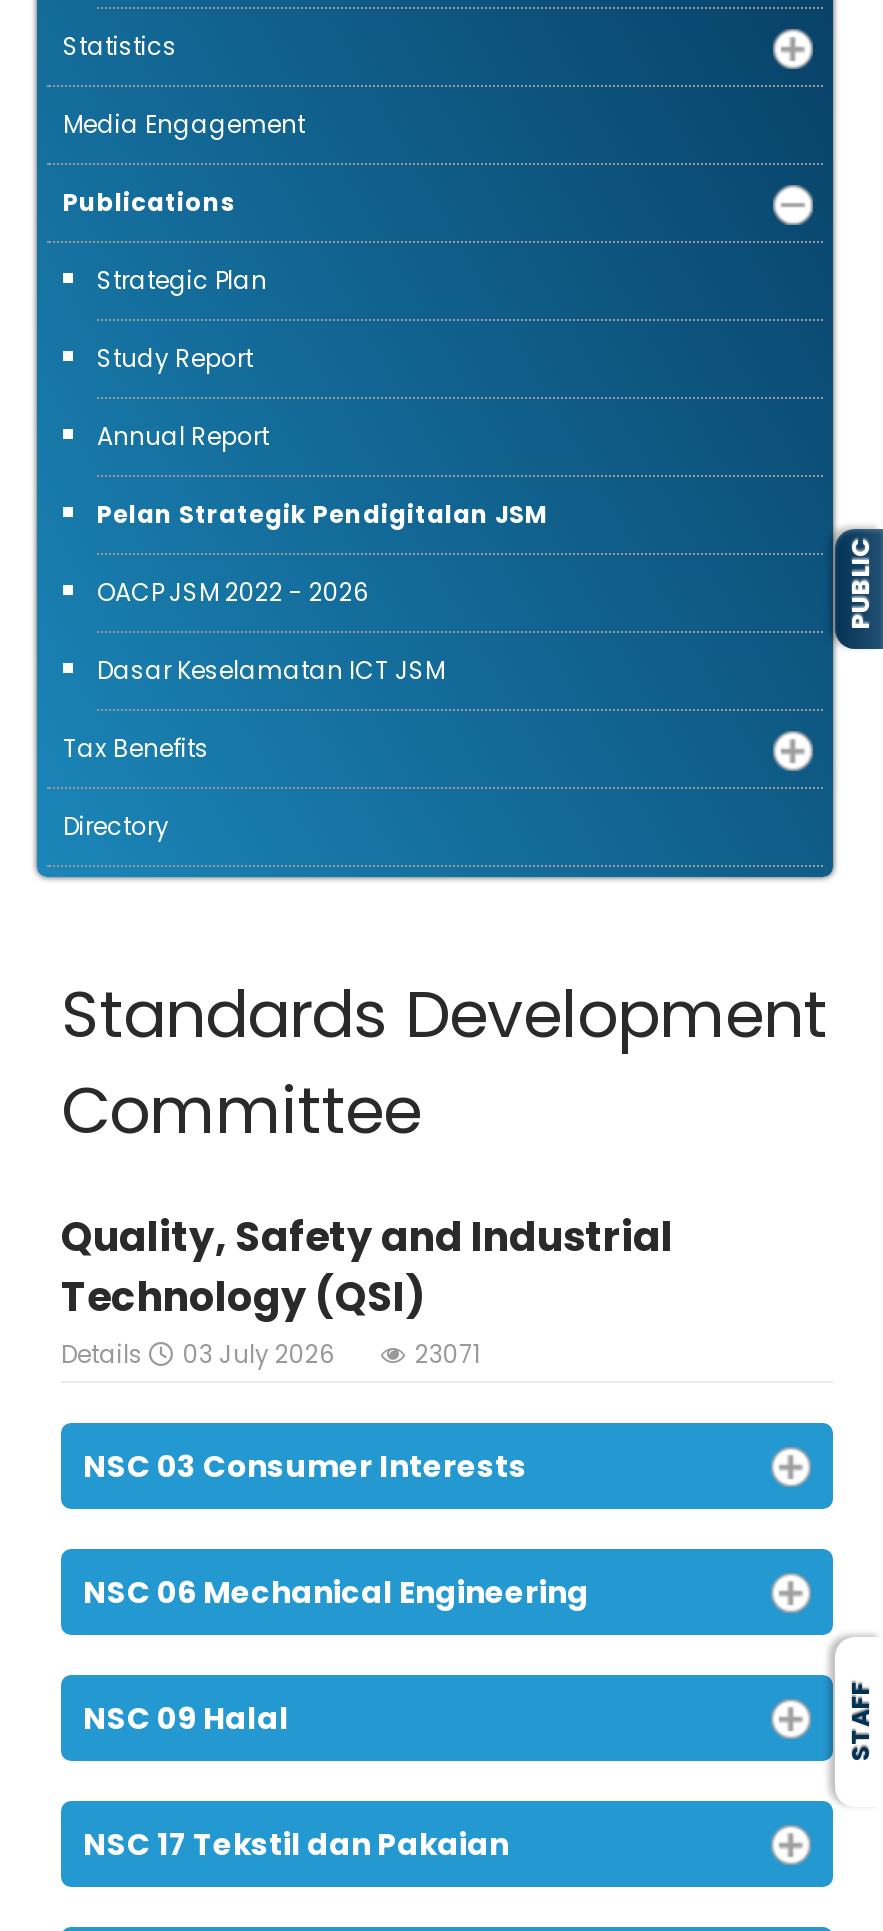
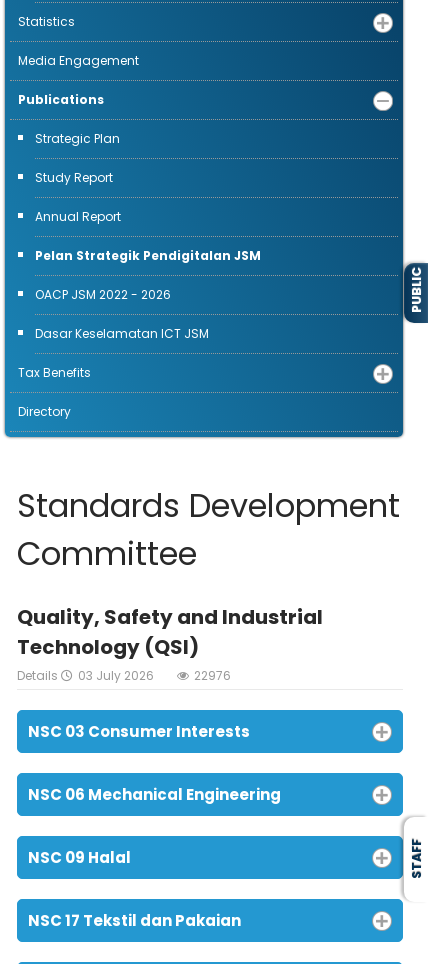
- 23071
+ 22976
